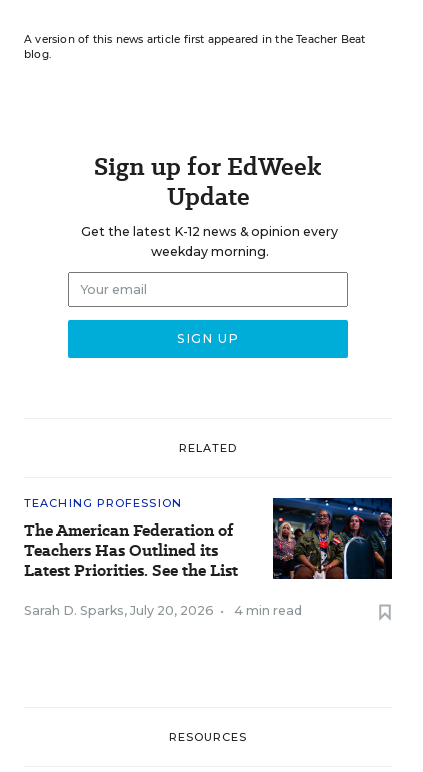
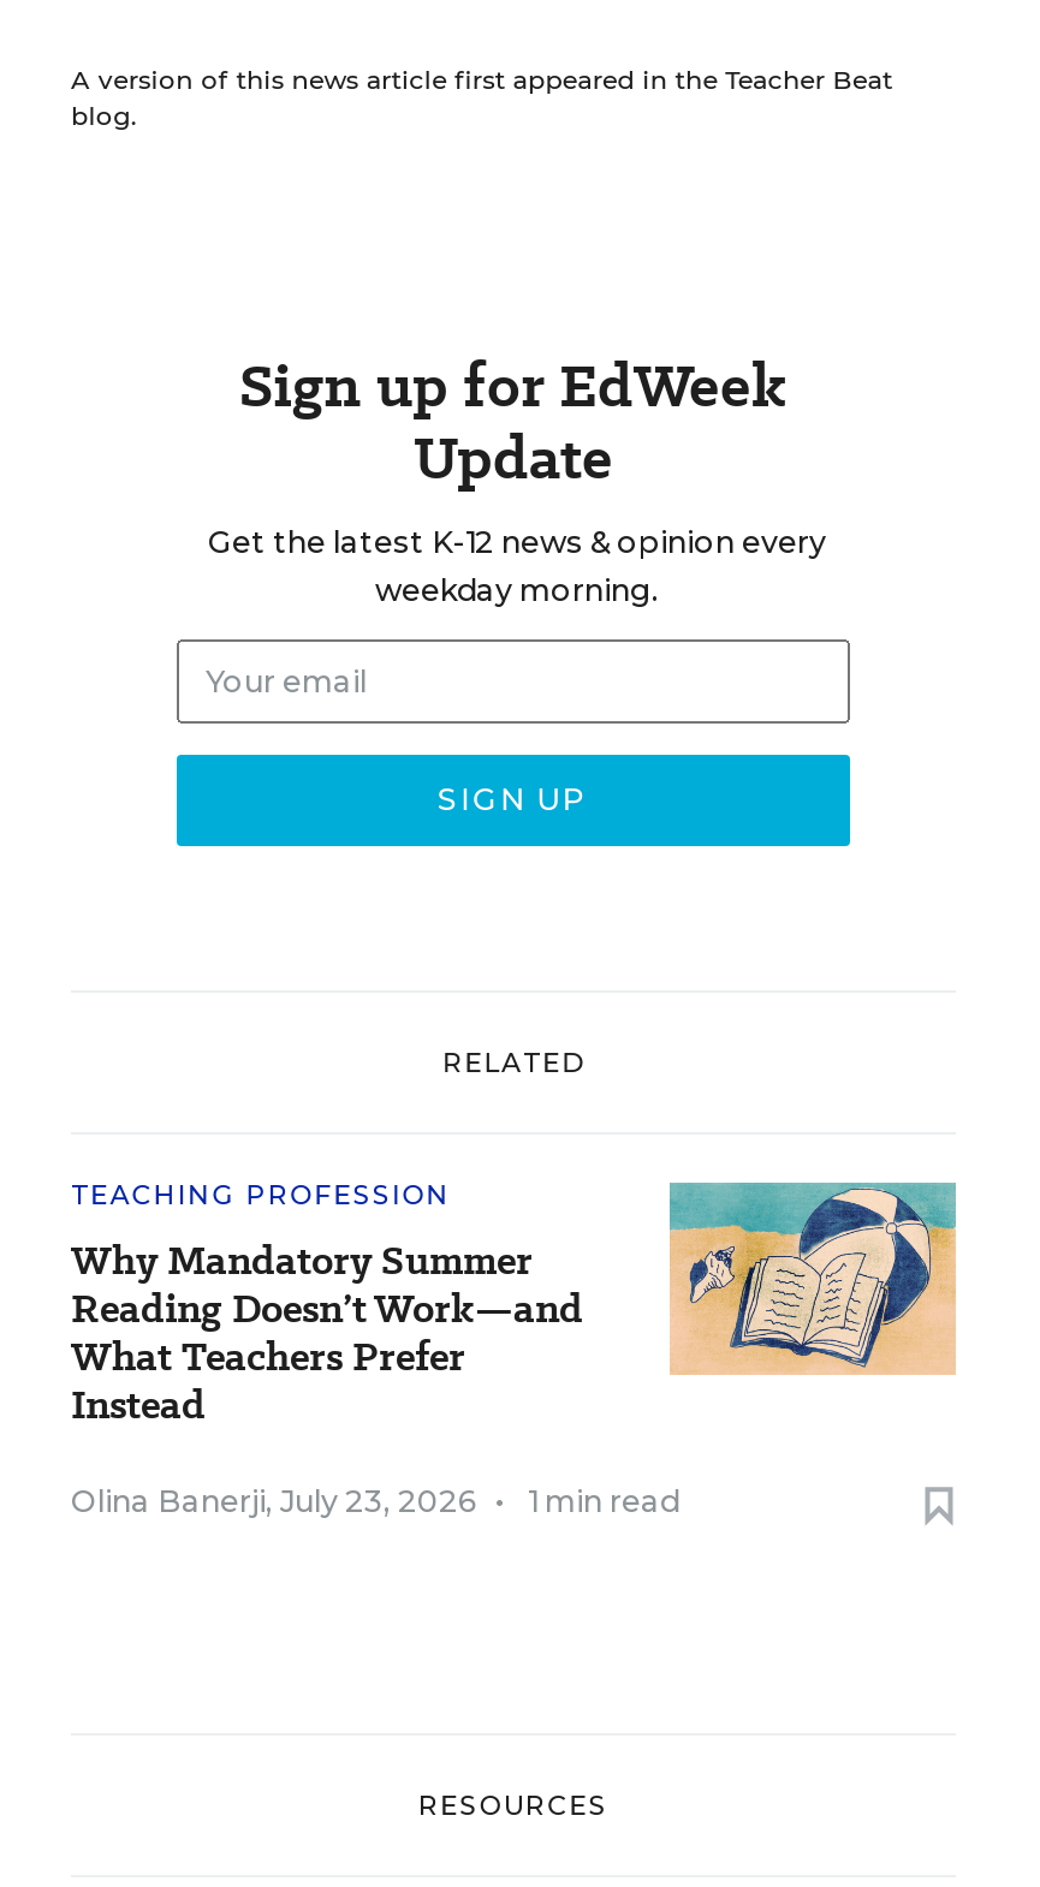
- [image]
- The American Federation of
- Teachers Has Outlined its
- Latest Priorities. See the List
+ [image]
+ Why Mandatory Summer
+ Reading Doesn’t Work—and
+ What Teachers Prefer
+ Instead

- Sarah D. Sparks, July 20, 2026 •
- 4 min read
+ Olina Banerji, July 23, 2026 •
+ 1 min read
